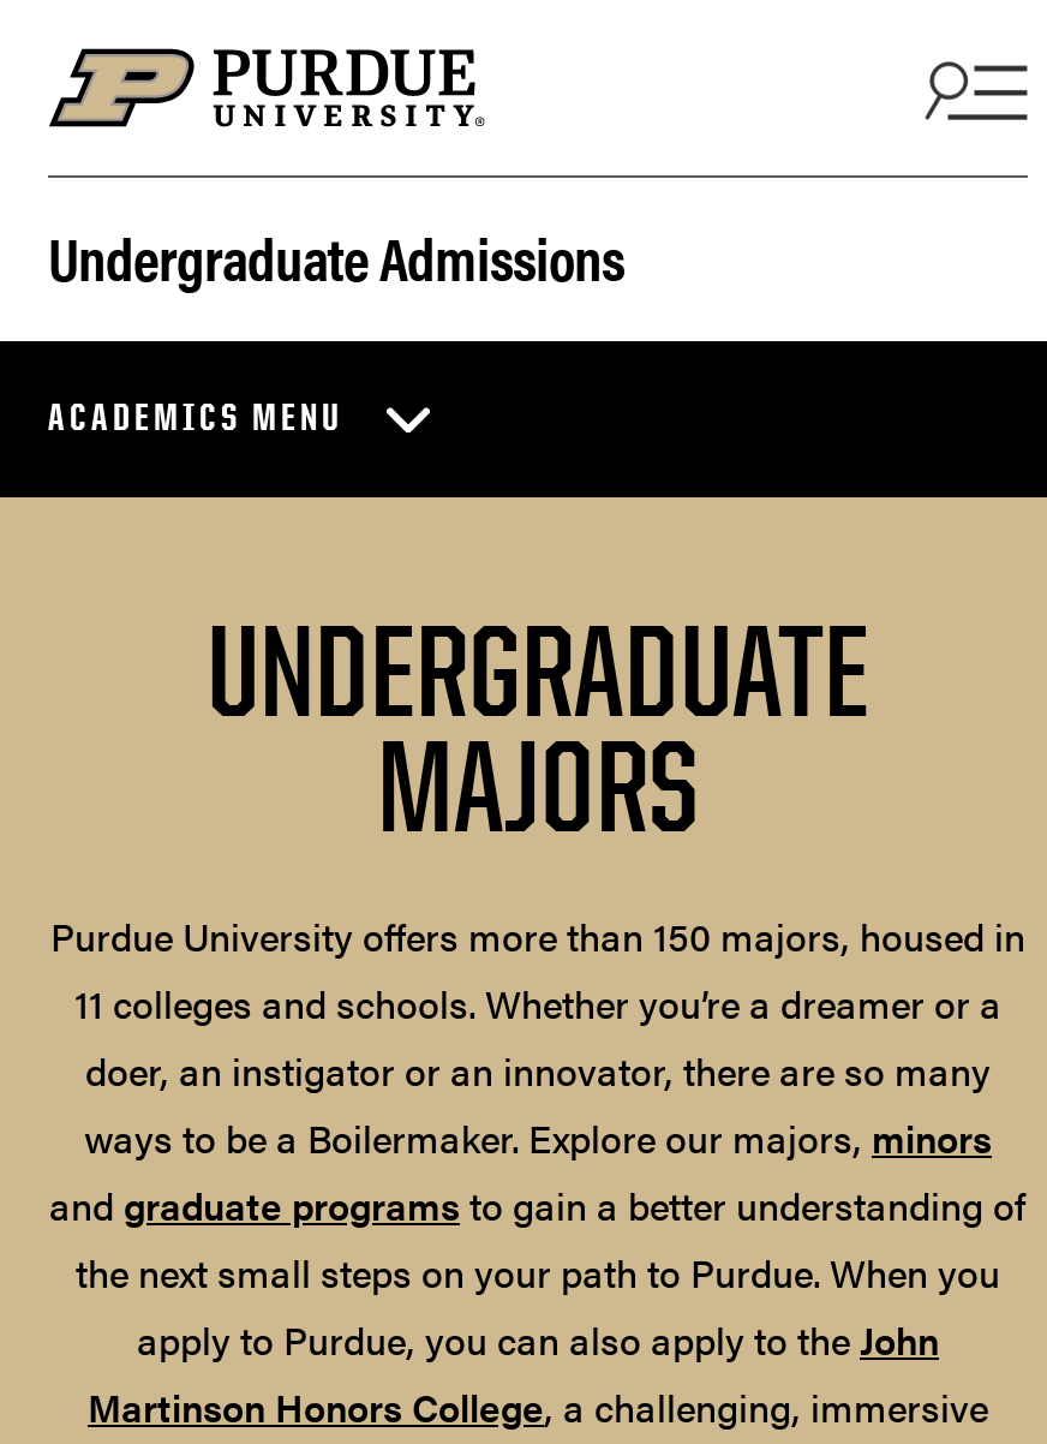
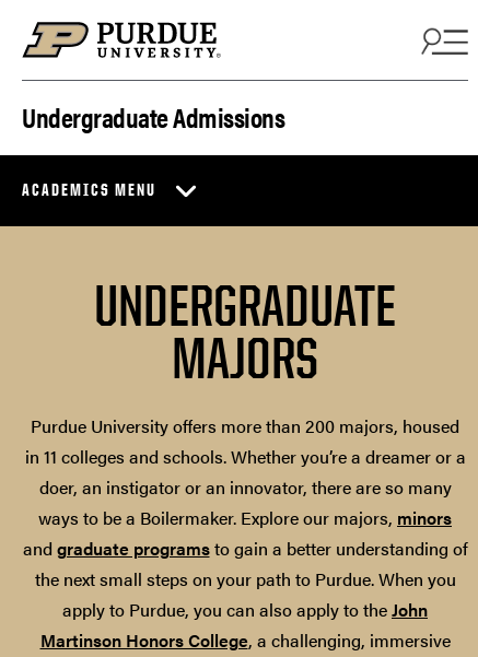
- Purdue University offers more than 150 majors, housed in
- 11 colleges and schools. Whether you’re a dreamer or a
+ Purdue University offers more than 200 majors, housed
+ in 11 colleges and schools. Whether you’re a dreamer or a
